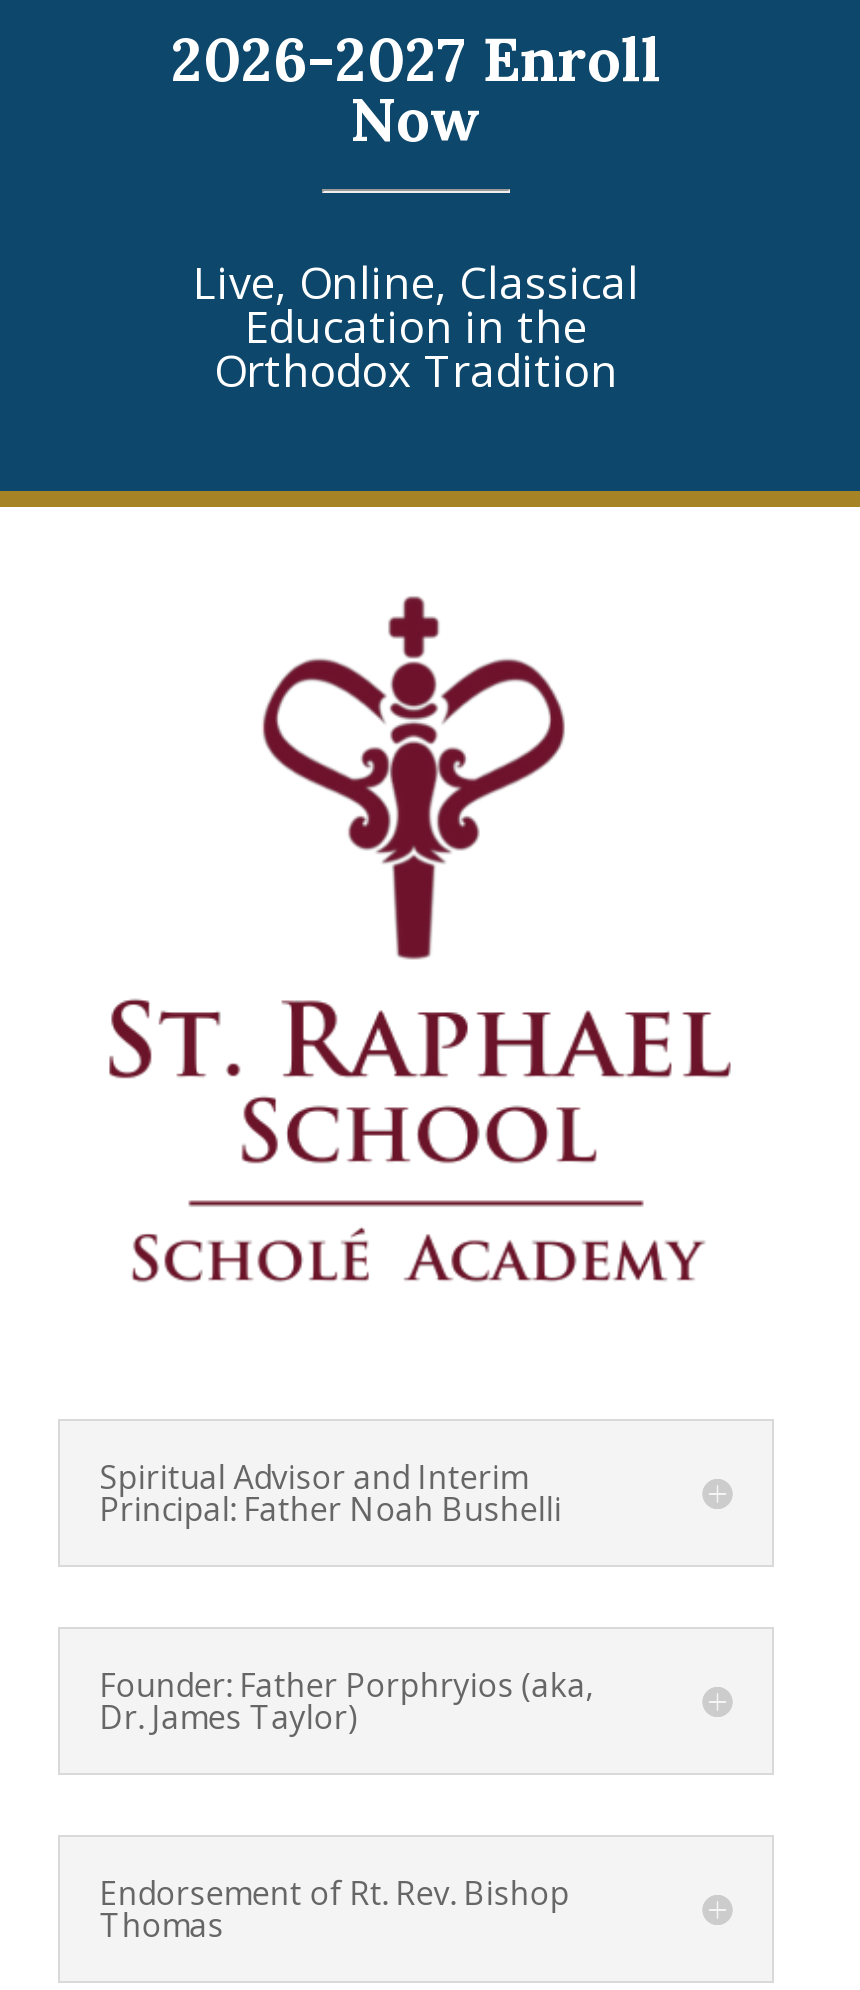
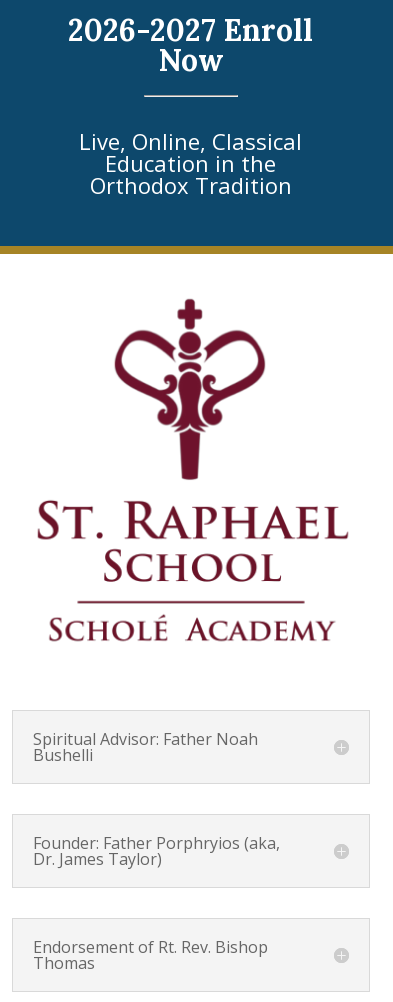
- Spiritual Advisor and Interim
- Principal: Father Noah Bushelli
+ Spiritual Advisor: Father Noah
+ Bushelli
